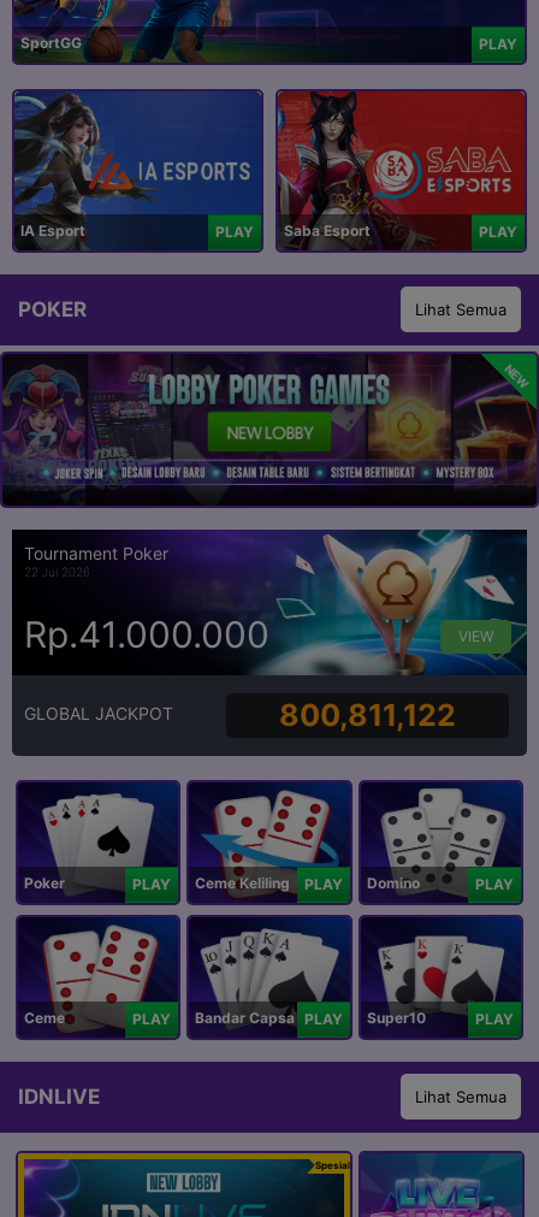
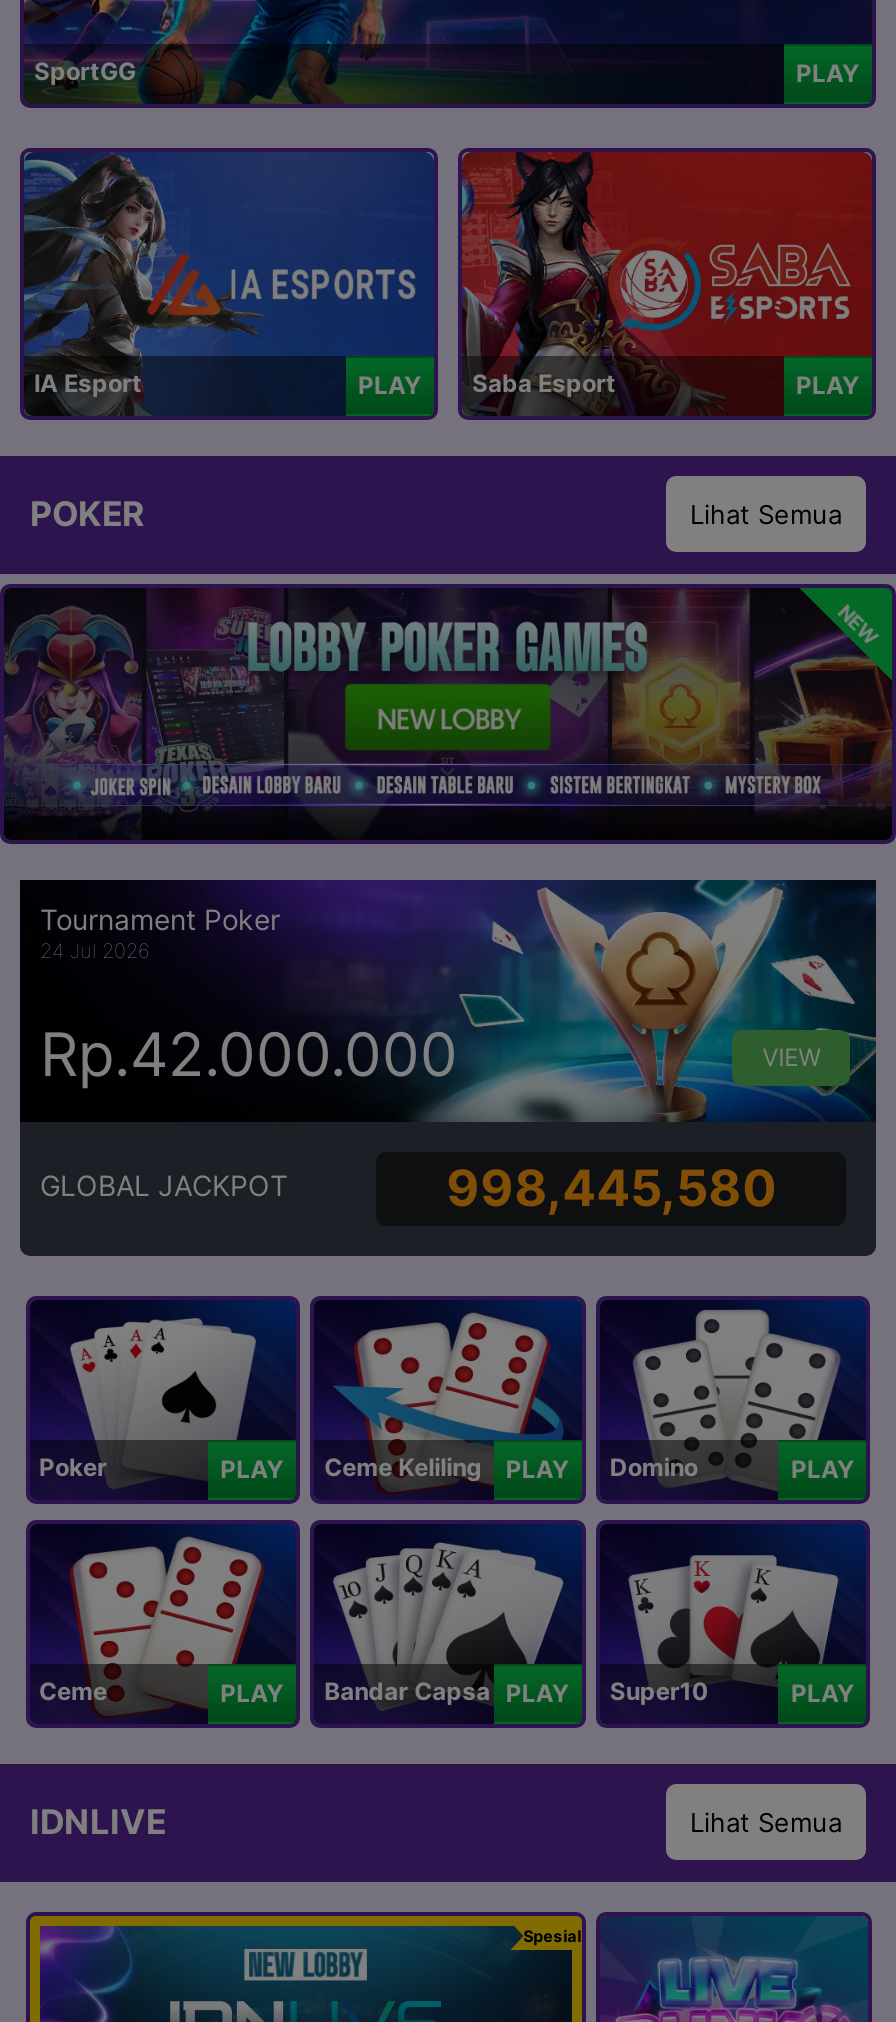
- 22 Jul 2026
+ 24 Jul 2026

- Rp.41.000.000
+ Rp.42.000.000

- 800,811,122
+ 998,445,580
